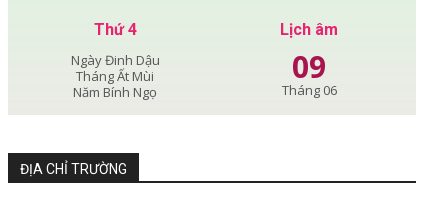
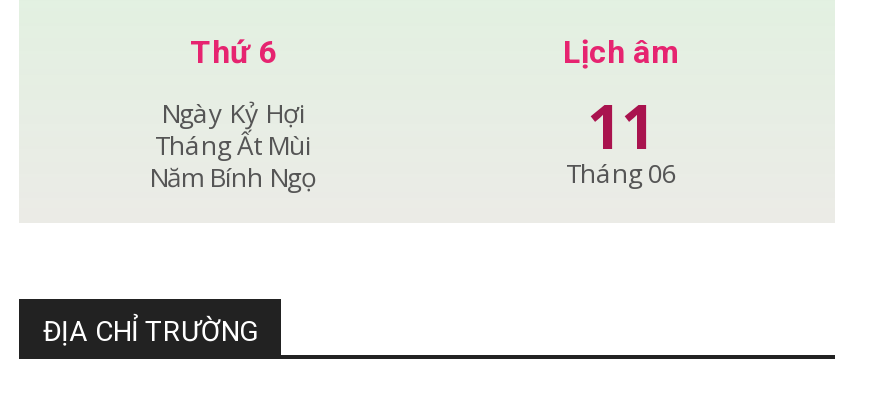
- Thứ 4
+ Thứ 6

- Ngày Đinh Dậu
+ Ngày Kỷ Hợi

- 09
+ 11
